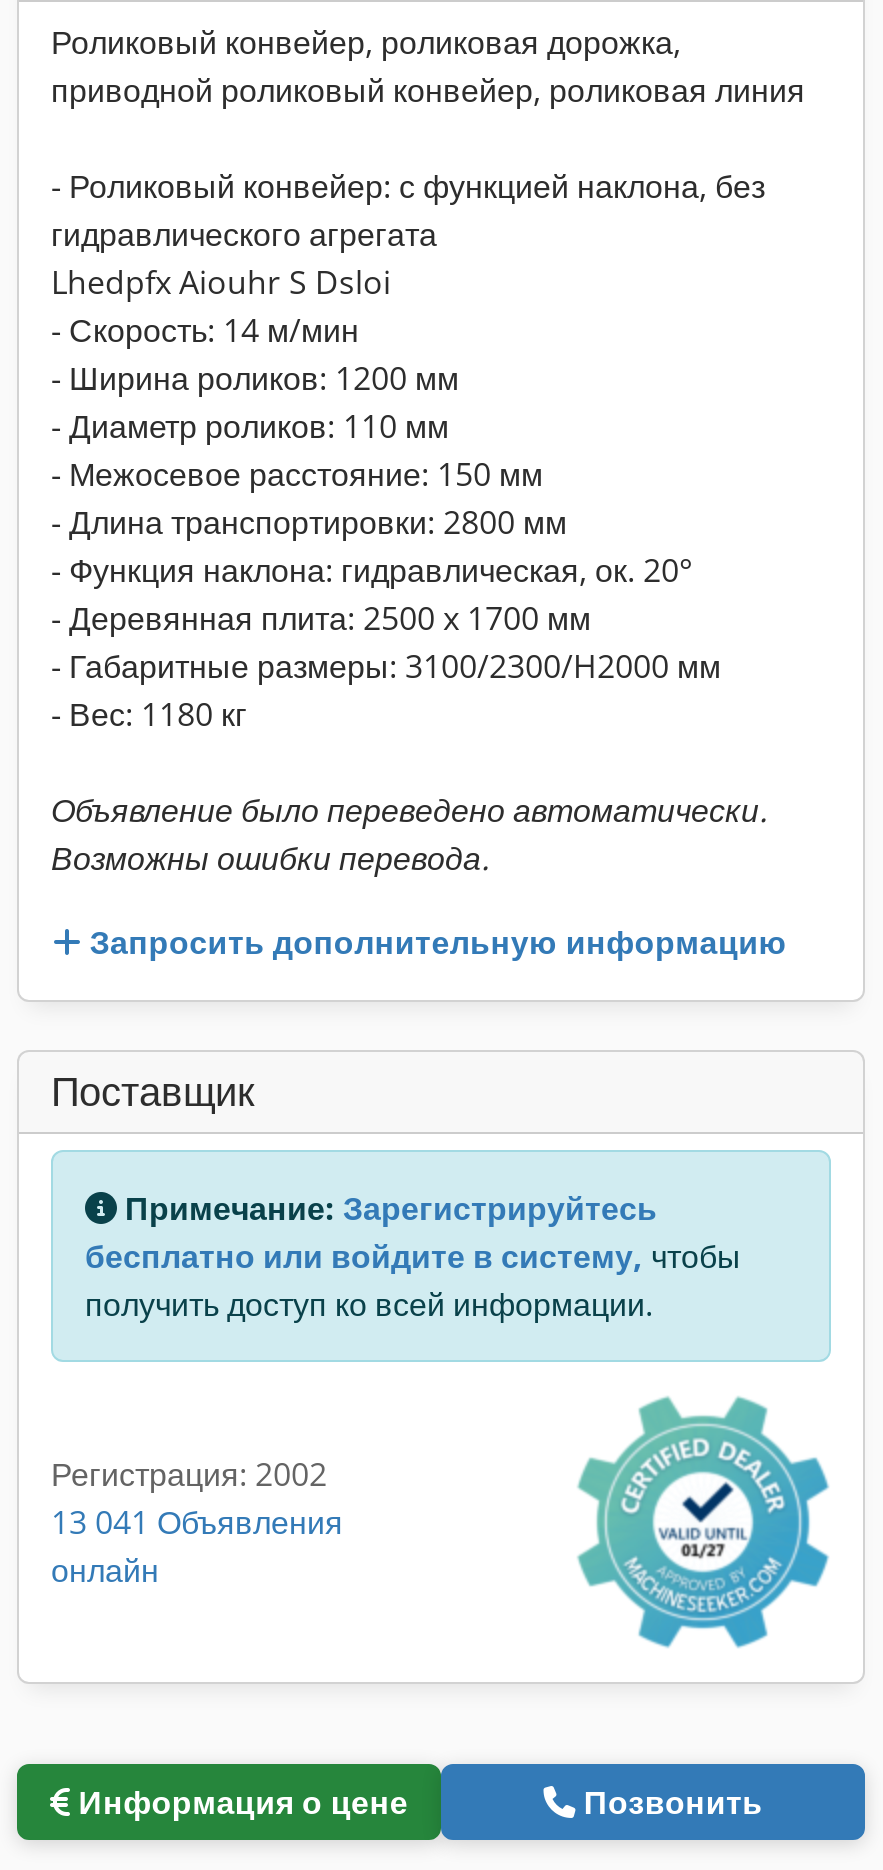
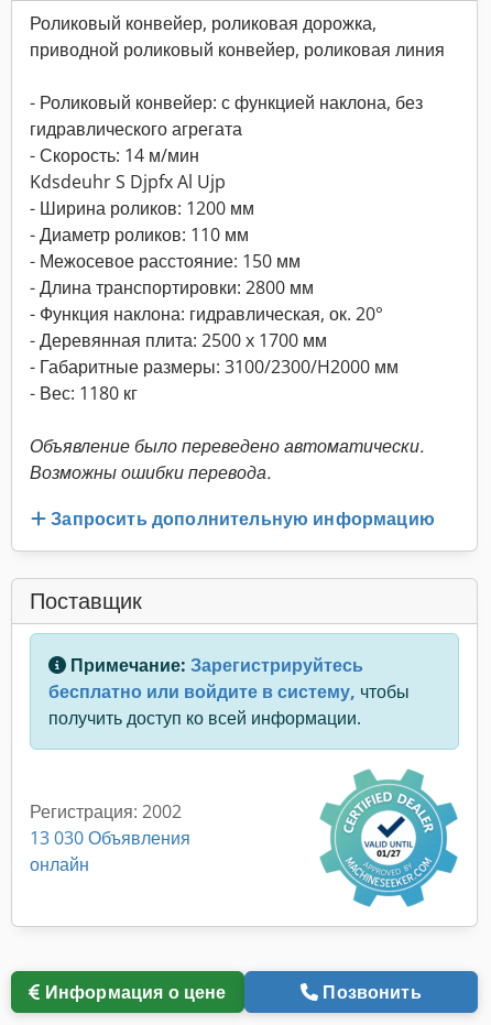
- Lhedpfx Aiouhr S Dsloi

moved up: - Скорость: 14 м/мин

+ Kdsdeuhr S Djpfx Al Ujp

- 13 041 Объявления
+ 13 030 Объявления
